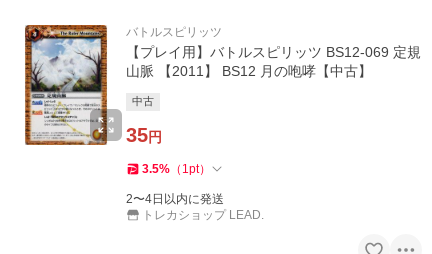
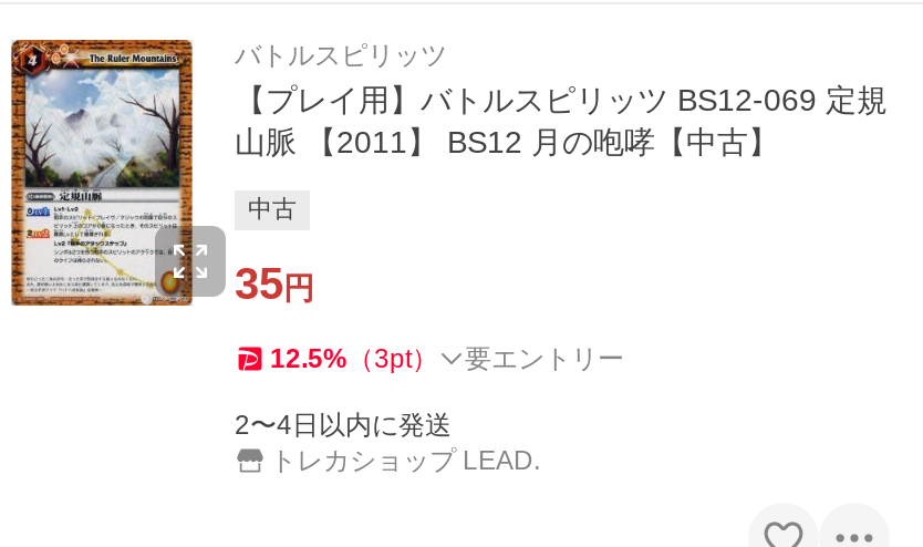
- 3.5%（1pt）
+ 12.5%（3pt）
+ 要エントリー
